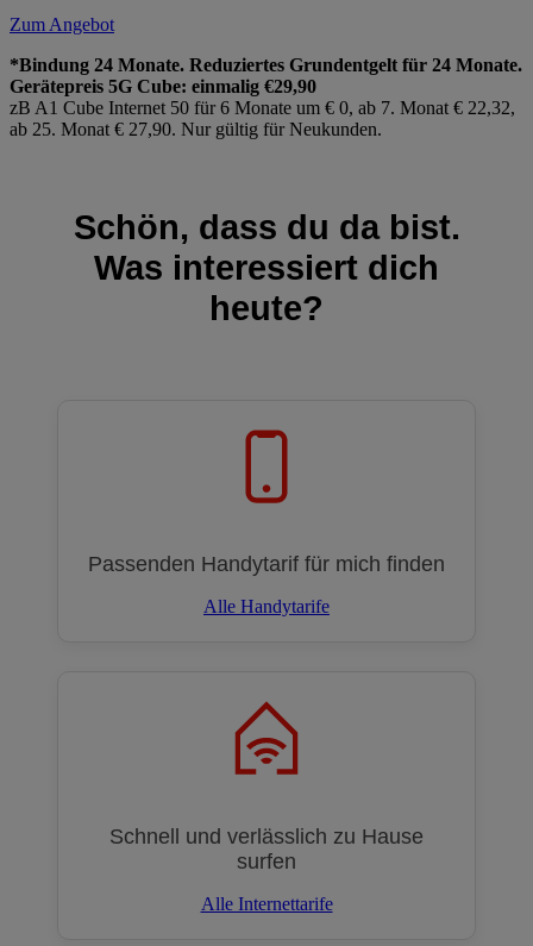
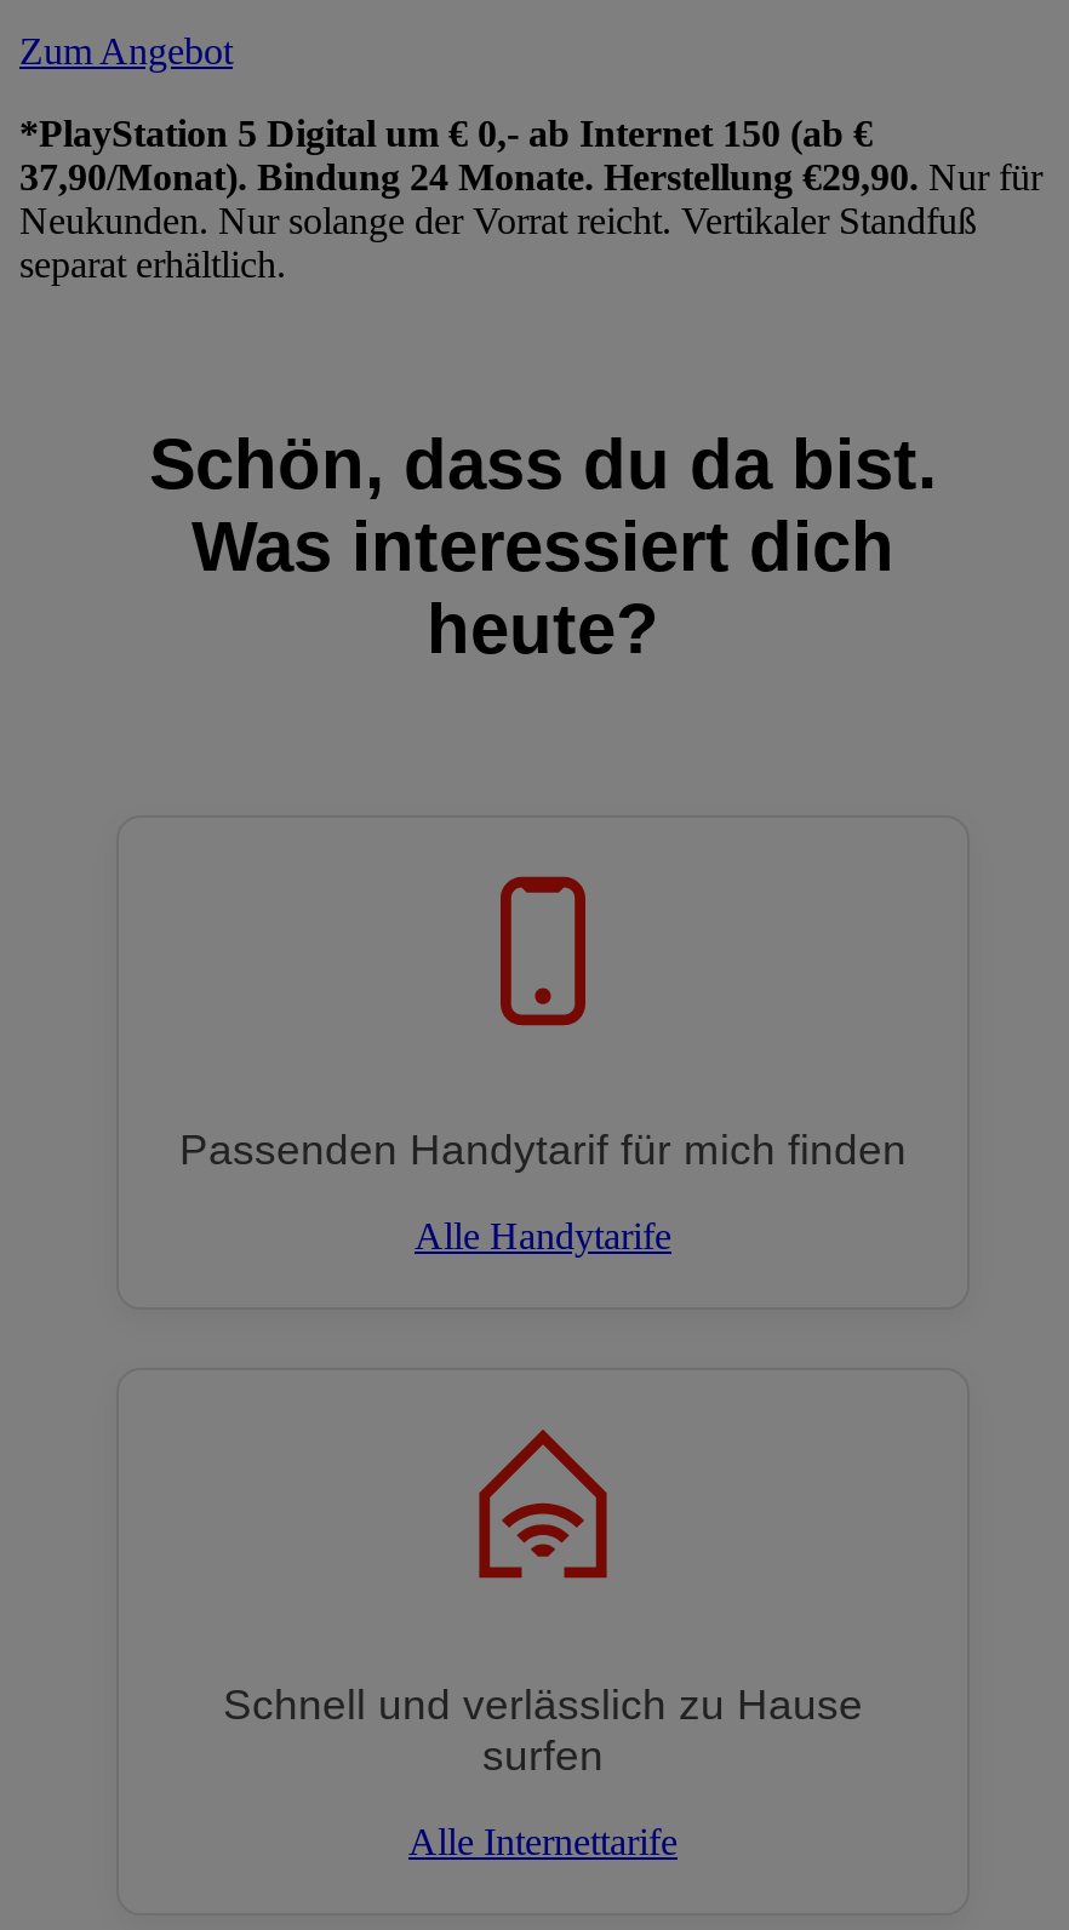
- *Bindung 24 Monate. Reduziertes Grundentgelt für 24 Monate.
- Gerätepreis 5G Cube: einmalig €29,90
- zB A1 Cube Internet 50 für 6 Monate um € 0, ab 7. Monat € 22,32,
- ab 25. Monat € 27,90. Nur gültig für Neukunden.
+ *PlayStation 5 Digital um € 0,- ab Internet 150 (ab €
+ 37,90/Monat). Bindung 24 Monate. Herstellung €29,90. Nur für
+ Neukunden. Nur solange der Vorrat reicht. Vertikaler Standfuß
+ separat erhältlich.
